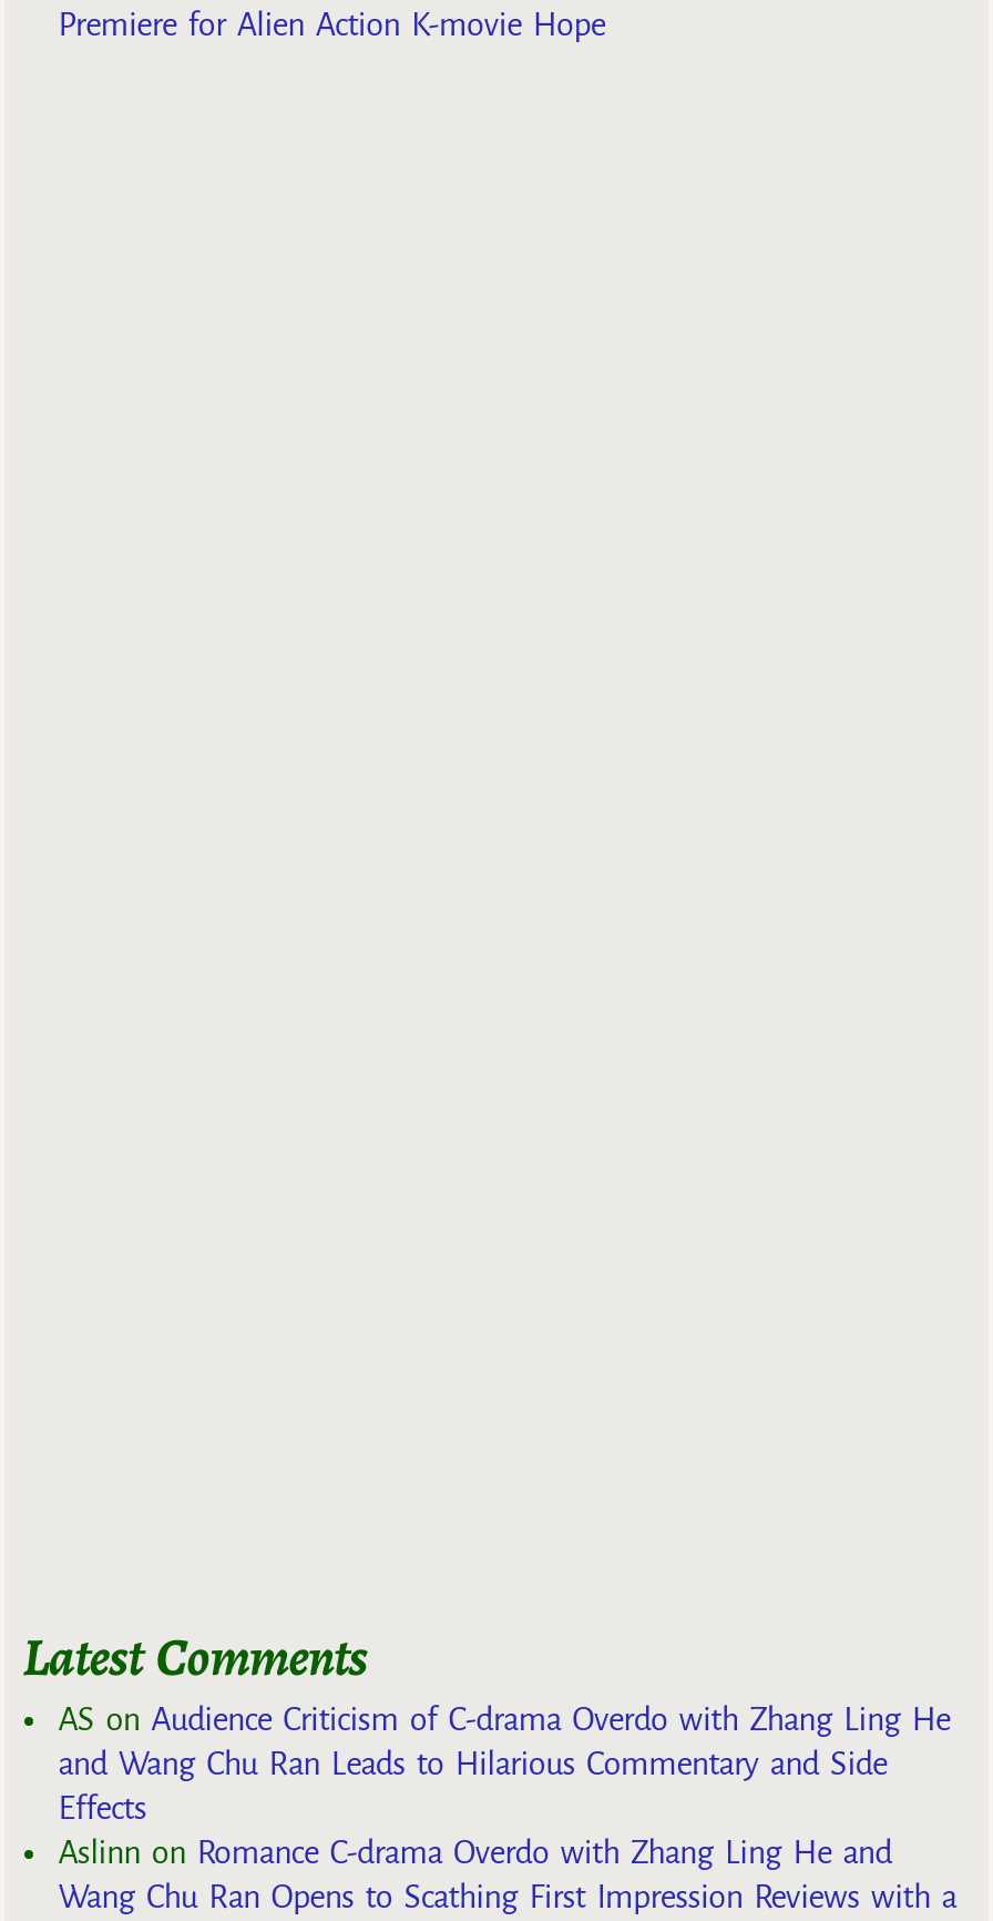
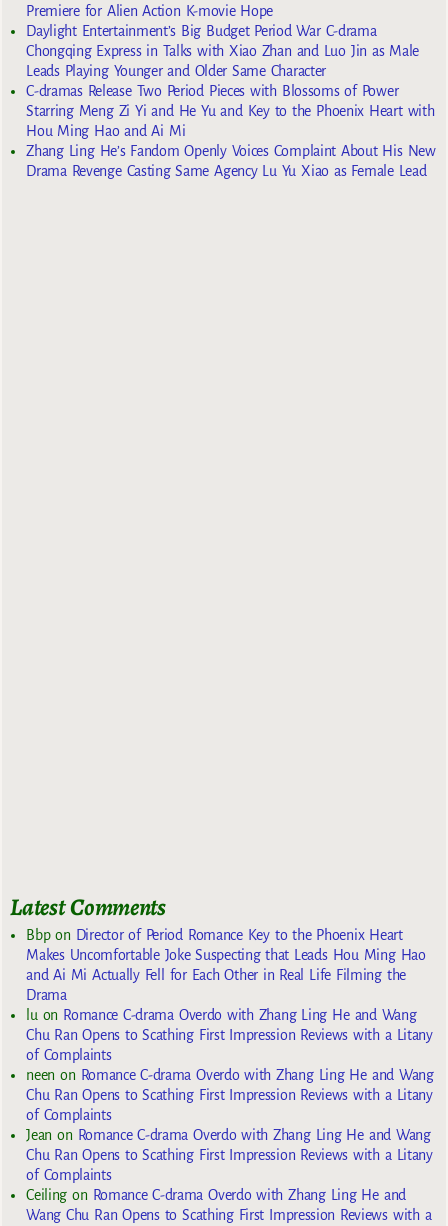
+ Daylight Entertainment’s Big Budget Period War C-drama
+ Chongqing Express in Talks with Xiao Zhan and Luo Jin as Male
+ Leads Playing Younger and Older Same Character
+ C-dramas Release Two Period Pieces with Blossoms of Power
+ Starring Meng Zi Yi and He Yu and Key to the Phoenix Heart with
+ Hou Ming Hao and Ai Mi
+ Zhang Ling He’s Fandom Openly Voices Complaint About His New
+ Drama Revenge Casting Same Agency Lu Yu Xiao as Female Lead

- AS on Audience Criticism of C-drama Overdo with Zhang Ling He
- and Wang Chu Ran Leads to Hilarious Commentary and Side
- Effects
- Aslinn on Romance C-drama Overdo with Zhang Ling He and
+ Bbp on Director of Period Romance Key to the Phoenix Heart
+ Makes Uncomfortable Joke Suspecting that Leads Hou Ming Hao
+ and Ai Mi Actually Fell for Each Other in Real Life Filming the
+ Drama
+ lu on Romance C-drama Overdo with Zhang Ling He and Wang
+ Chu Ran Opens to Scathing First Impression Reviews with a Litany
+ of Complaints
+ neen on Romance C-drama Overdo with Zhang Ling He and Wang
+ Chu Ran Opens to Scathing First Impression Reviews with a Litany
+ of Complaints
+ Jean on Romance C-drama Overdo with Zhang Ling He and Wang
+ Chu Ran Opens to Scathing First Impression Reviews with a Litany
+ of Complaints
+ Ceiling on Romance C-drama Overdo with Zhang Ling He and
